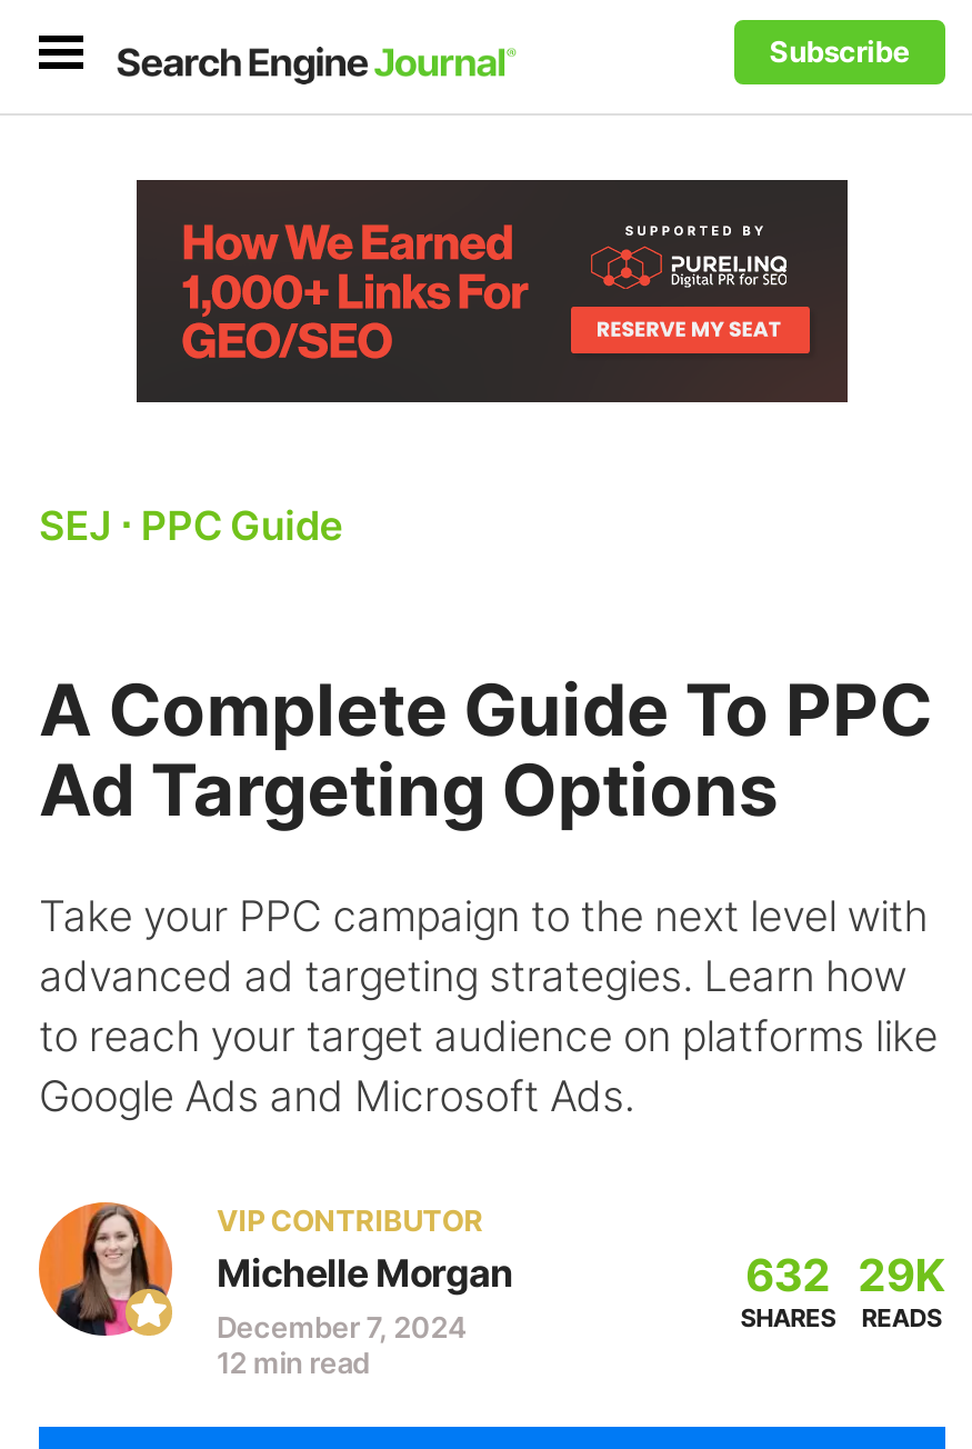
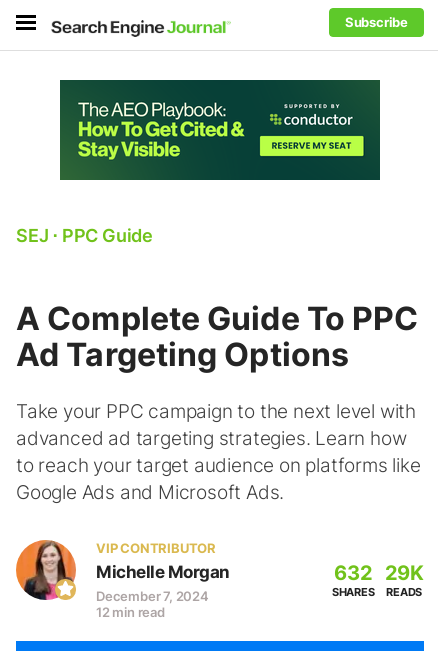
- [image]
+ [image]
